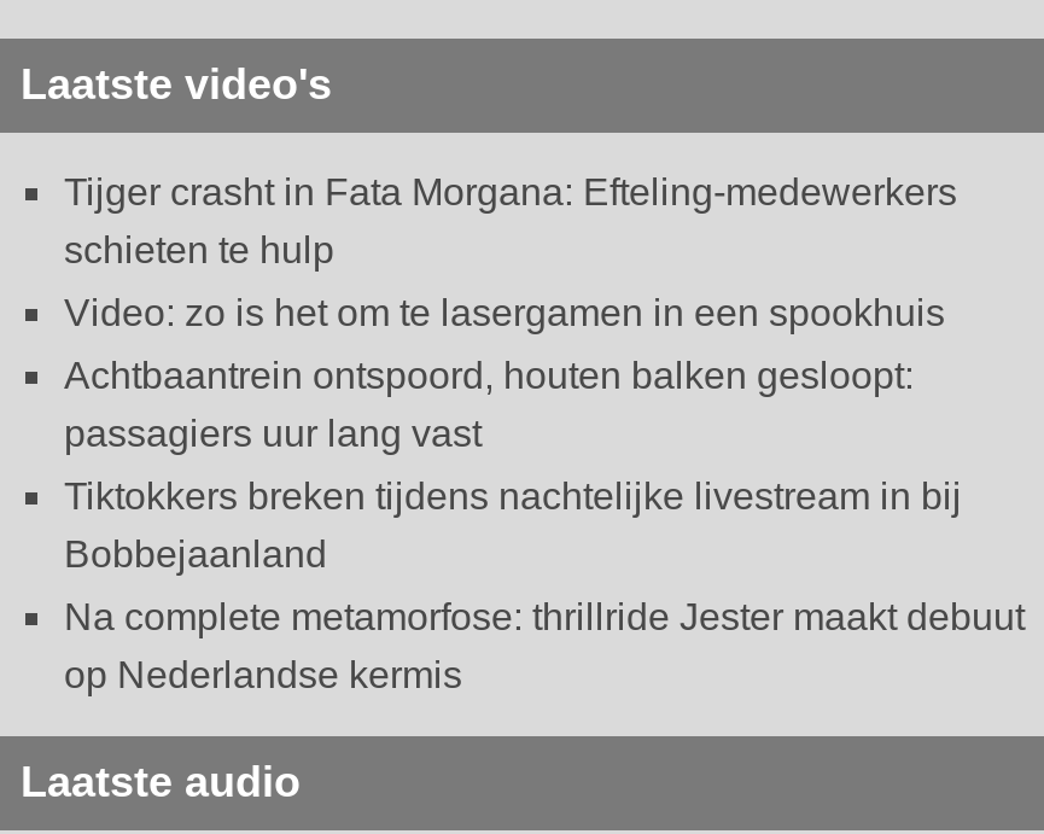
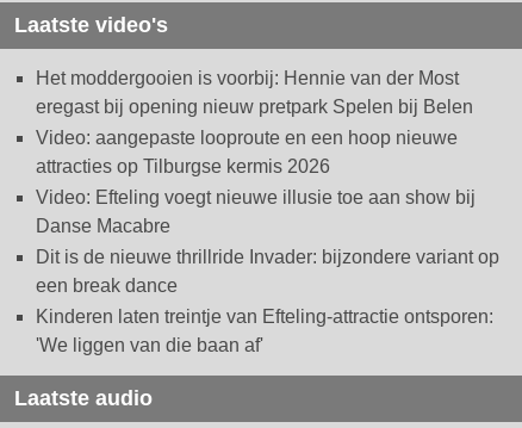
- Tijger crasht in Fata Morgana: Efteling-medewerkers
- schieten te hulp
+ Het moddergooien is voorbij: Hennie van der Most
+ eregast bij opening nieuw pretpark Spelen bij Belen

- Video: zo is het om te lasergamen in een spookhuis
+ Video: aangepaste looproute en een hoop nieuwe
+ attracties op Tilburgse kermis 2026

- Achtbaantrein ontspoord, houten balken gesloopt:
- passagiers uur lang vast
+ Video: Efteling voegt nieuwe illusie toe aan show bij
+ Danse Macabre

- Tiktokkers breken tijdens nachtelijke livestream in bij
- Bobbejaanland
+ Dit is de nieuwe thrillride Invader: bijzondere variant op
+ een break dance

- Na complete metamorfose: thrillride Jester maakt debuut
- op Nederlandse kermis
+ Kinderen laten treintje van Efteling-attractie ontsporen:
+ 'We liggen van die baan af'
